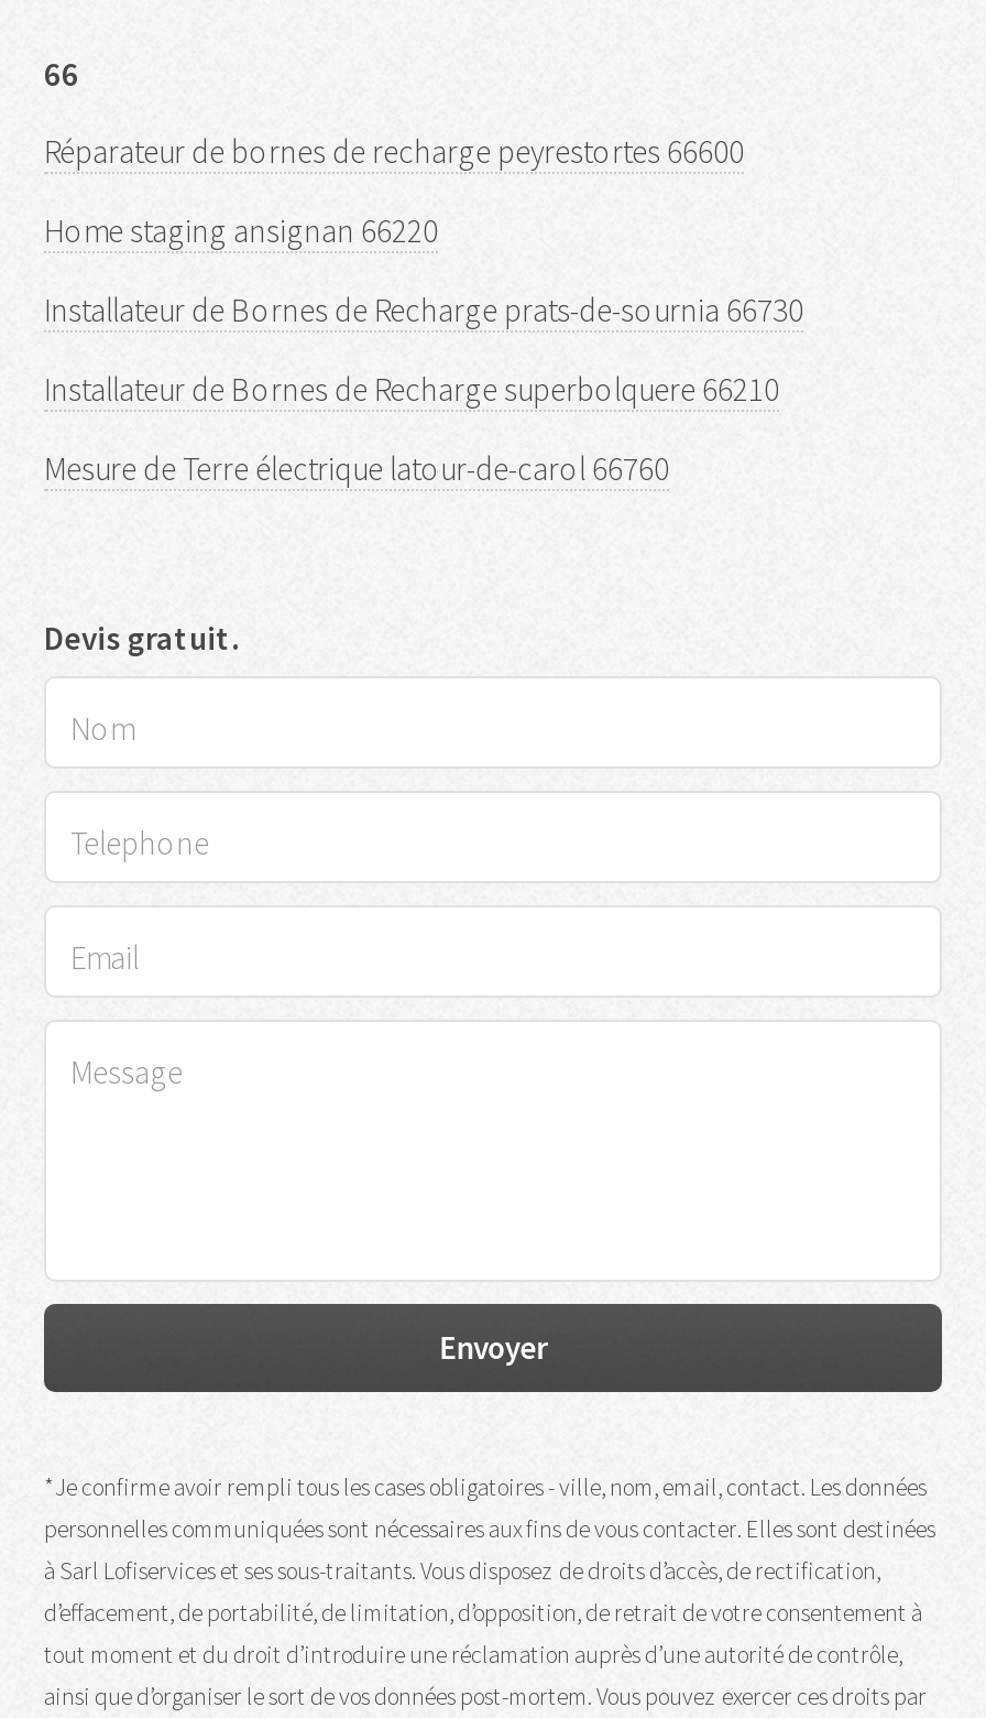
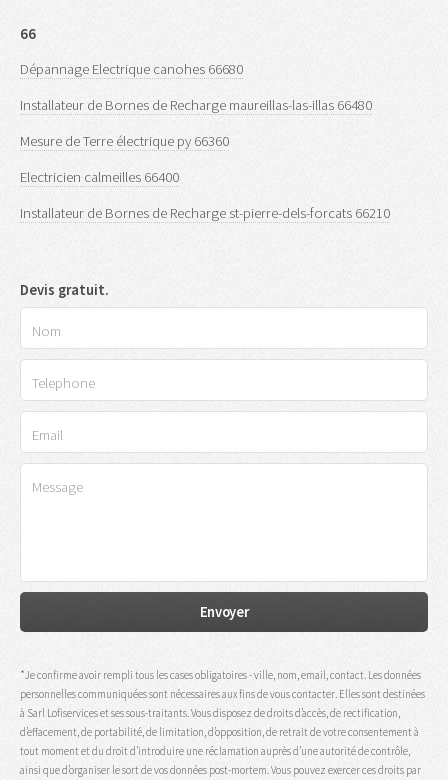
- Réparateur de bornes de recharge peyrestortes 66600
+ Dépannage Electrique canohes 66680

- Home staging ansignan 66220
+ Installateur de Bornes de Recharge maureillas-las-illas 66480

- Installateur de Bornes de Recharge prats-de-sournia 66730
+ Mesure de Terre électrique py 66360

- Installateur de Bornes de Recharge superbolquere 66210
+ Electricien calmeilles 66400

- Mesure de Terre électrique latour-de-carol 66760
+ Installateur de Bornes de Recharge st-pierre-dels-forcats 66210
